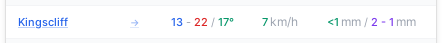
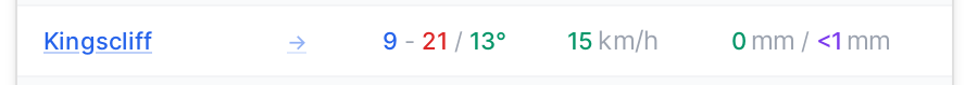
- 13 - 22 / 17°
- 7 km/h
- <1 mm / 2 - 1 mm
+ 9 - 21 / 13°
+ 15 km/h
+ 0 mm / <1 mm
